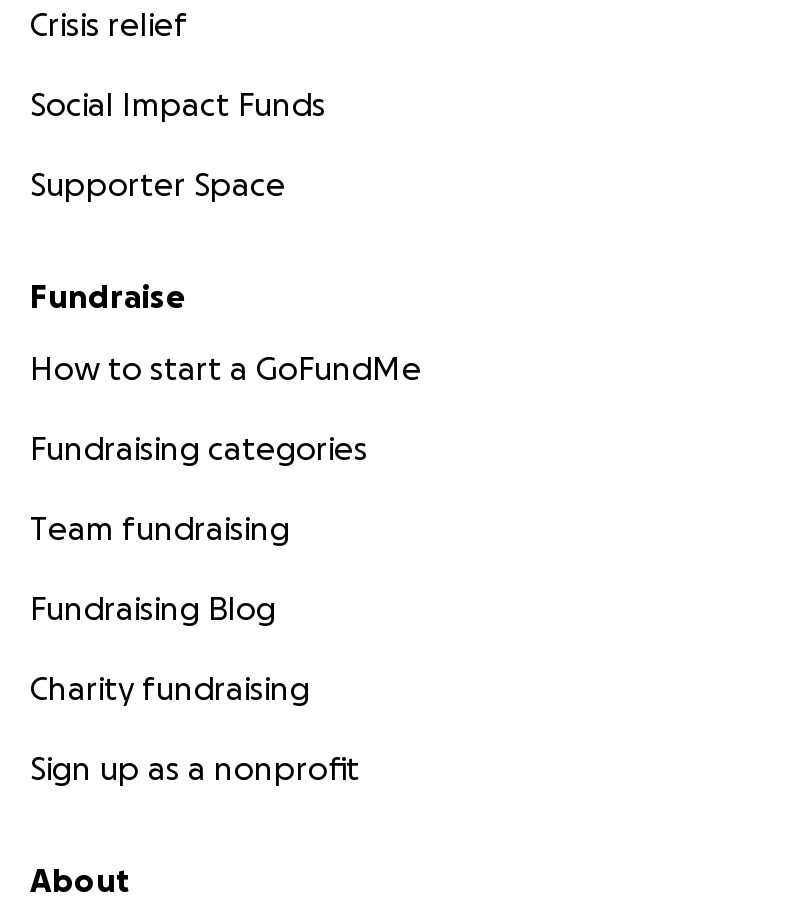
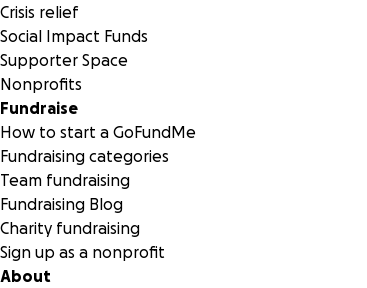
+ Nonprofits
